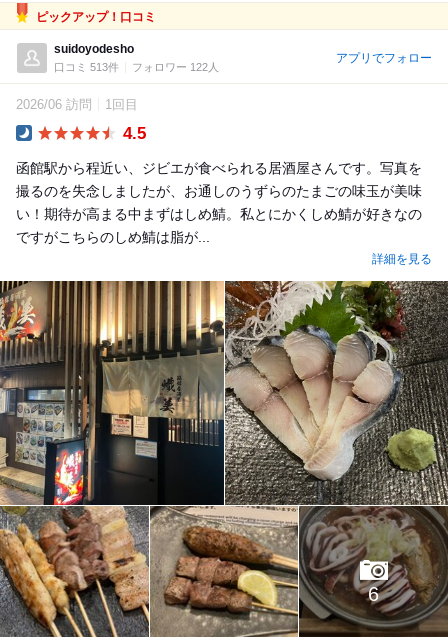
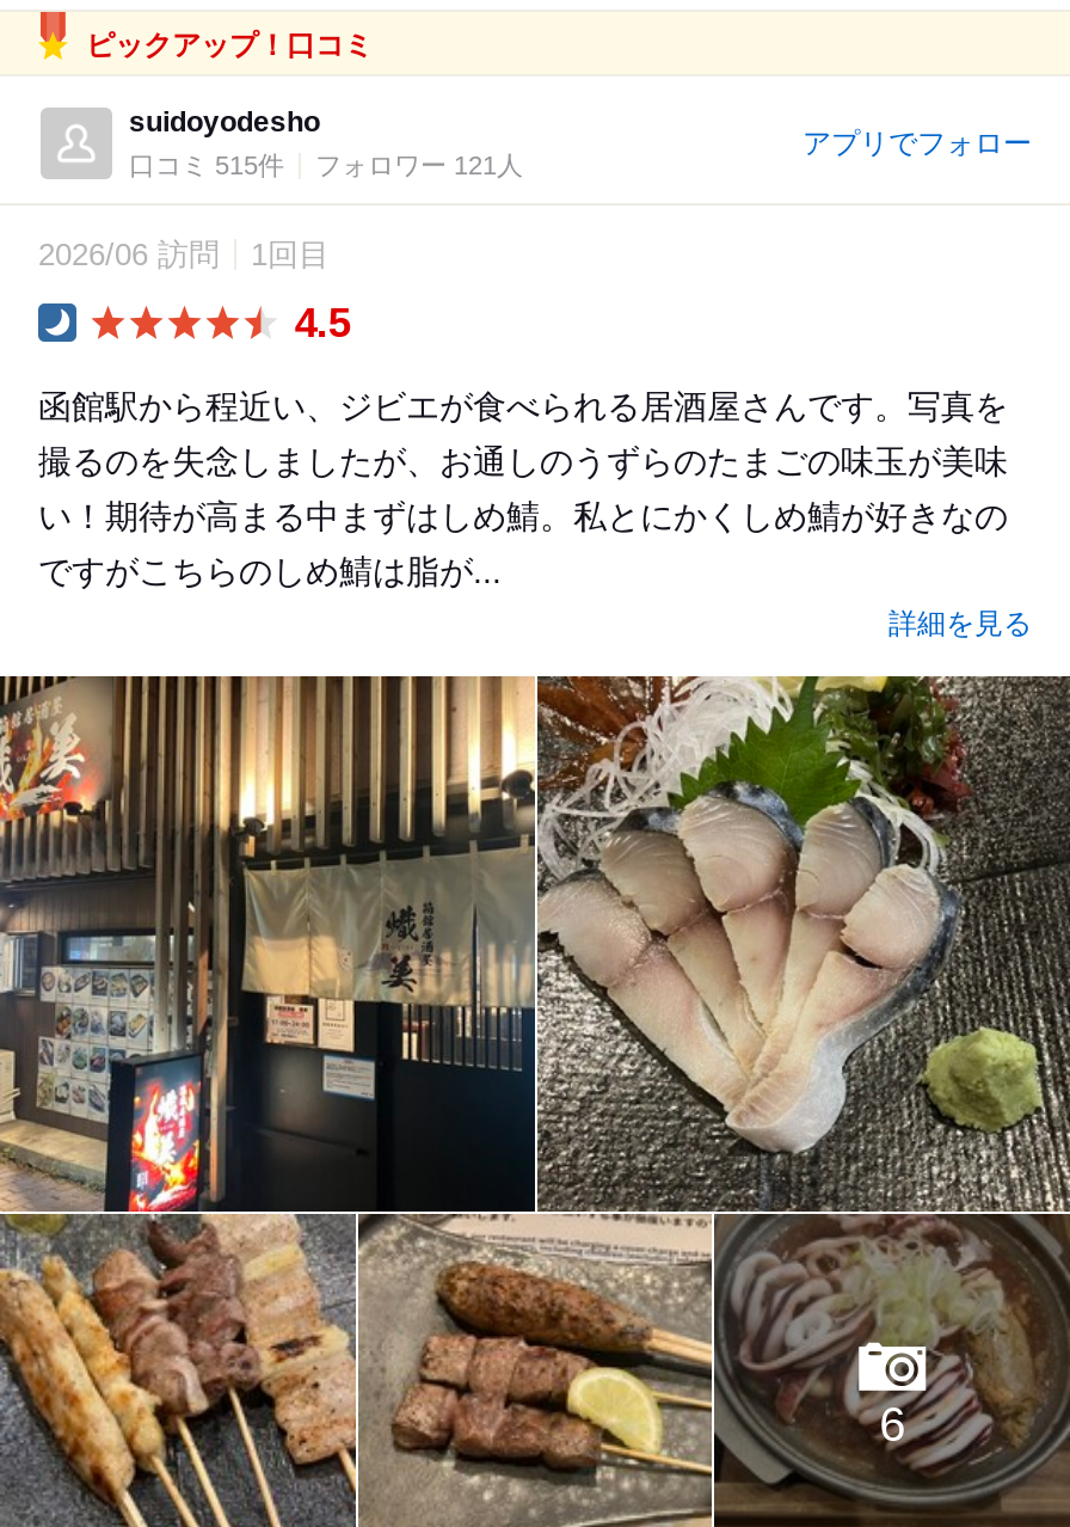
- 口コミ 513件
+ 口コミ 515件

- フォロワー 122人
+ フォロワー 121人
